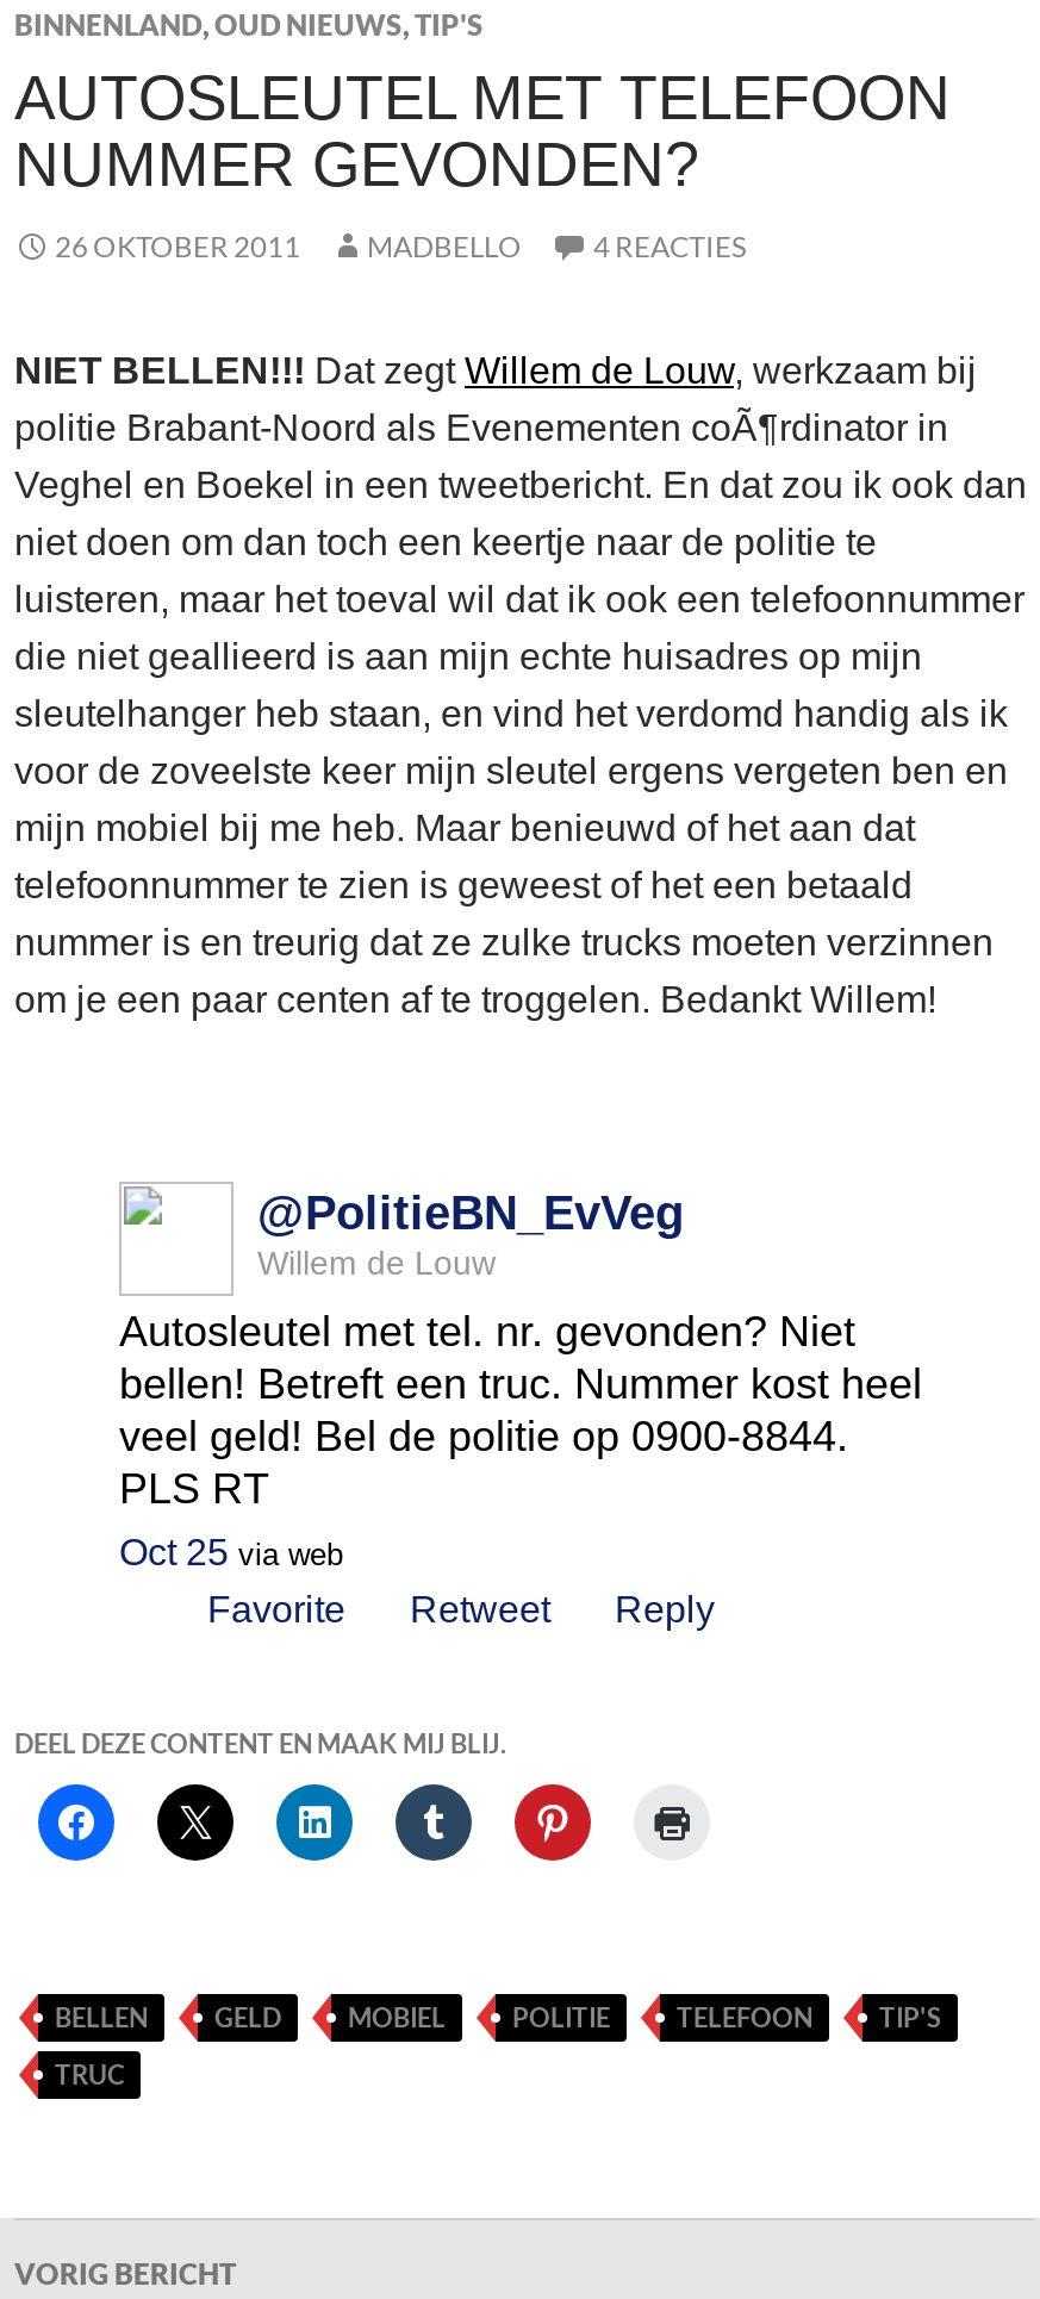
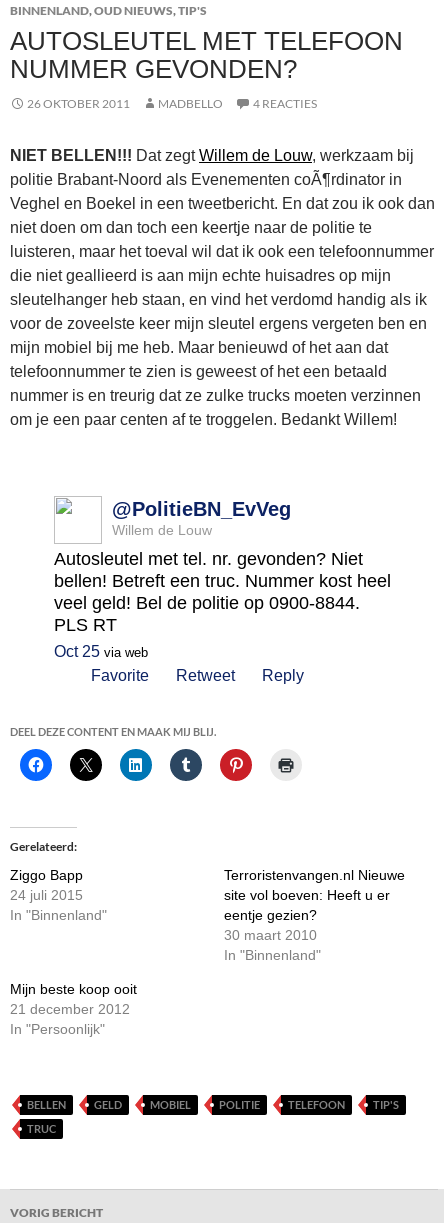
+ Gerelateerd
+ Ziggo Bapp
+ 24 juli 2015
+ In "Binnenland"

+ Terroristenvangen.nl Nieuwe
+ site vol boeven: Heeft u er
+ eentje gezien?
+ 30 maart 2010
+ In "Binnenland"
+ Mijn beste koop ooit
+ 21 december 2012
+ In "Persoonlijk"
